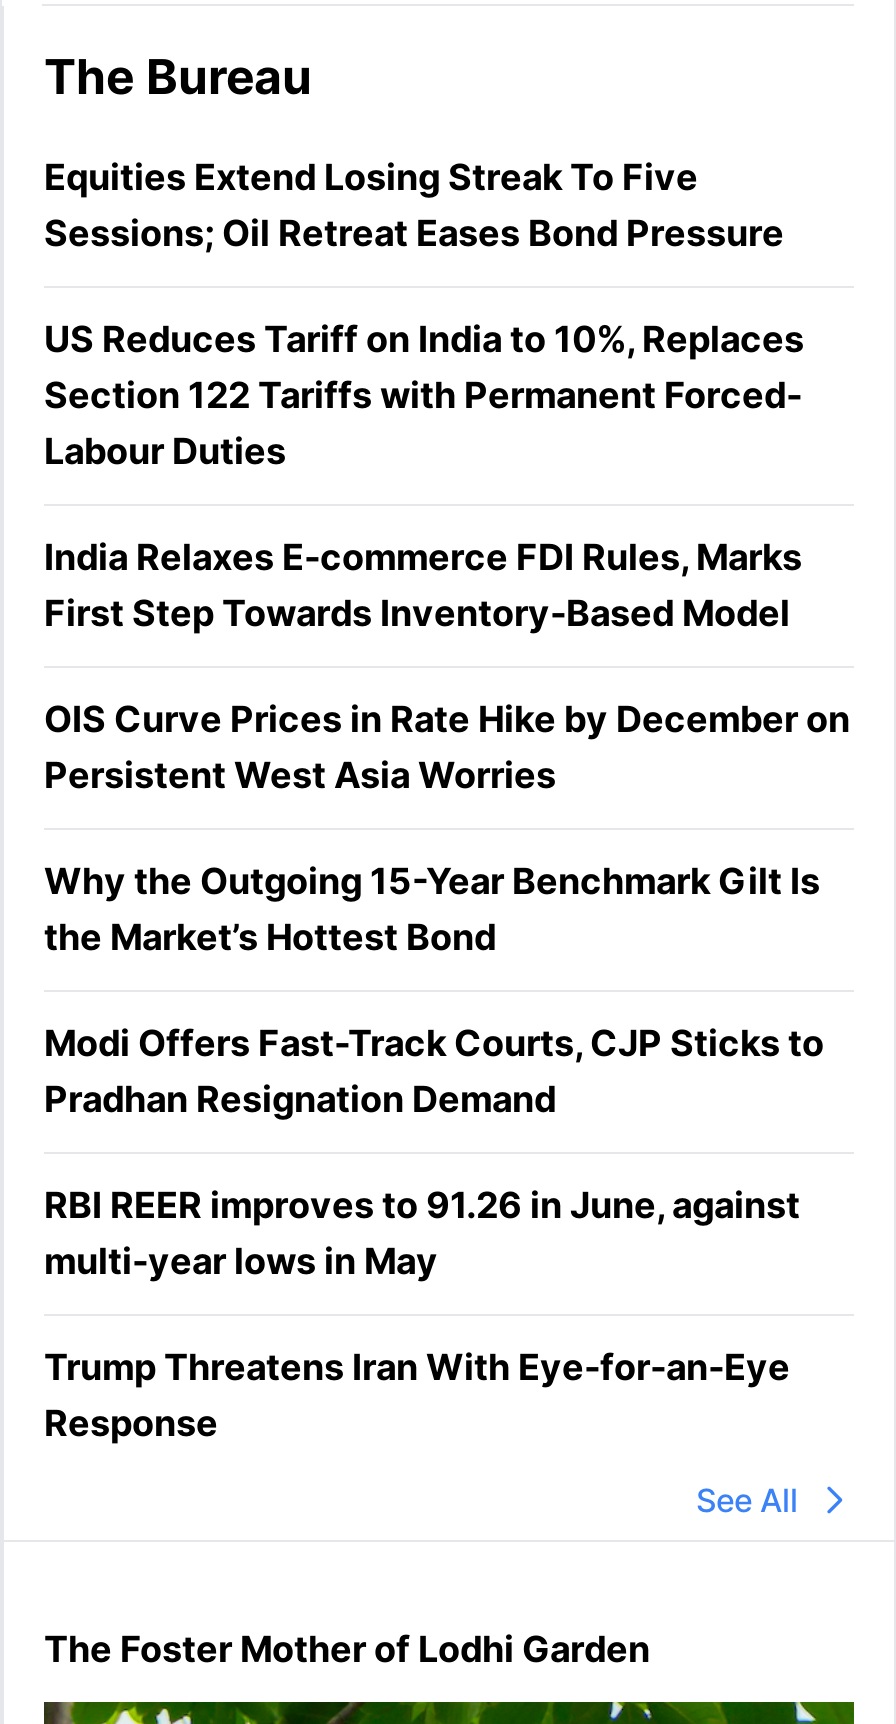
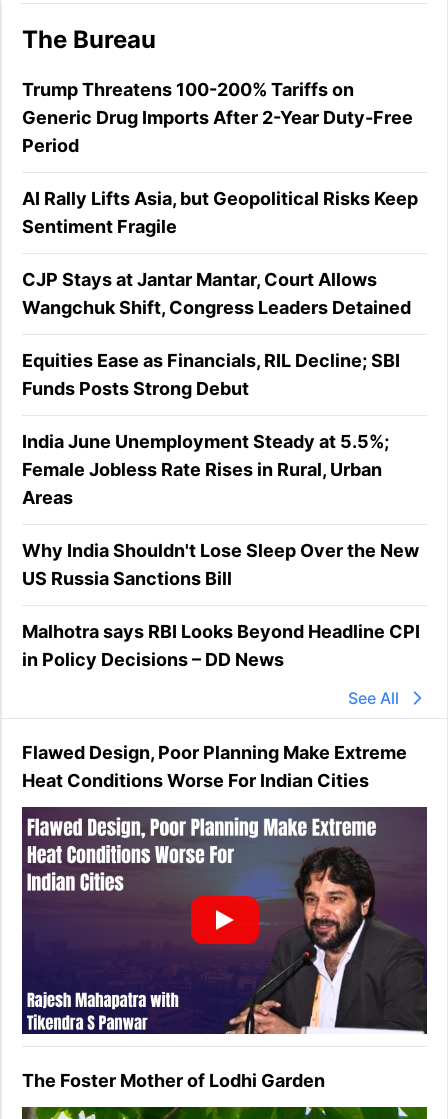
- Equities Extend Losing Streak To Five
- Sessions; Oil Retreat Eases Bond Pressure
- US Reduces Tariff on India to 10%, Replaces
- Section 122 Tariffs with Permanent Forced-
- Labour Duties
- India Relaxes E-commerce FDI Rules, Marks
- First Step Towards Inventory-Based Model
- OIS Curve Prices in Rate Hike by December on
- Persistent West Asia Worries
- Why the Outgoing 15-Year Benchmark Gilt Is
- the Market’s Hottest Bond
- Modi Offers Fast-Track Courts, CJP Sticks to
- Pradhan Resignation Demand
- RBI REER improves to 91.26 in June, against
- multi-year lows in May
- Trump Threatens Iran With Eye-for-an-Eye
- Response
+ Trump Threatens 100-200% Tariffs on
+ Generic Drug Imports After 2-Year Duty-Free
+ Period
+ AI Rally Lifts Asia, but Geopolitical Risks Keep
+ Sentiment Fragile
+ CJP Stays at Jantar Mantar, Court Allows
+ Wangchuk Shift, Congress Leaders Detained
+ Equities Ease as Financials, RIL Decline; SBI
+ Funds Posts Strong Debut
+ India June Unemployment Steady at 5.5%;
+ Female Jobless Rate Rises in Rural, Urban
+ Areas
+ Why India Shouldn't Lose Sleep Over the New
+ US Russia Sanctions Bill
+ Malhotra says RBI Looks Beyond Headline CPI
+ in Policy Decisions – DD News

moved up: See All

+ [image]

+ Flawed Design, Poor Planning Make Extreme
+ Heat Conditions Worse For Indian Cities
